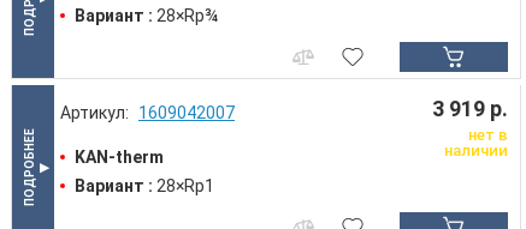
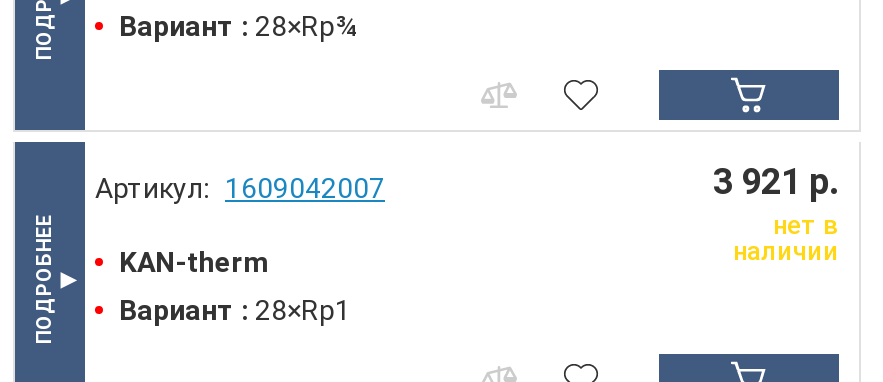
- 3 919 р.
+ 3 921 р.
